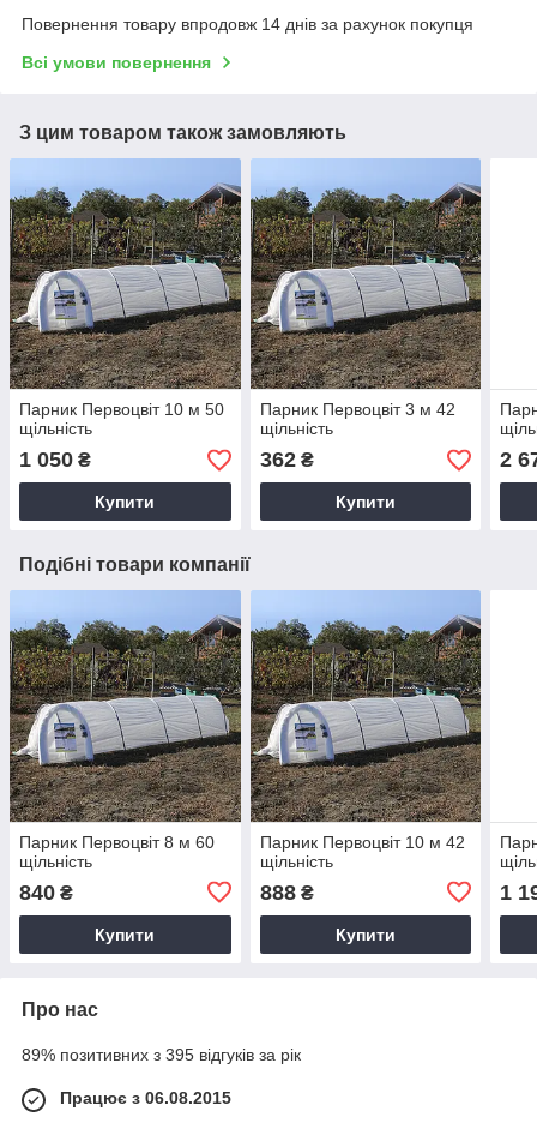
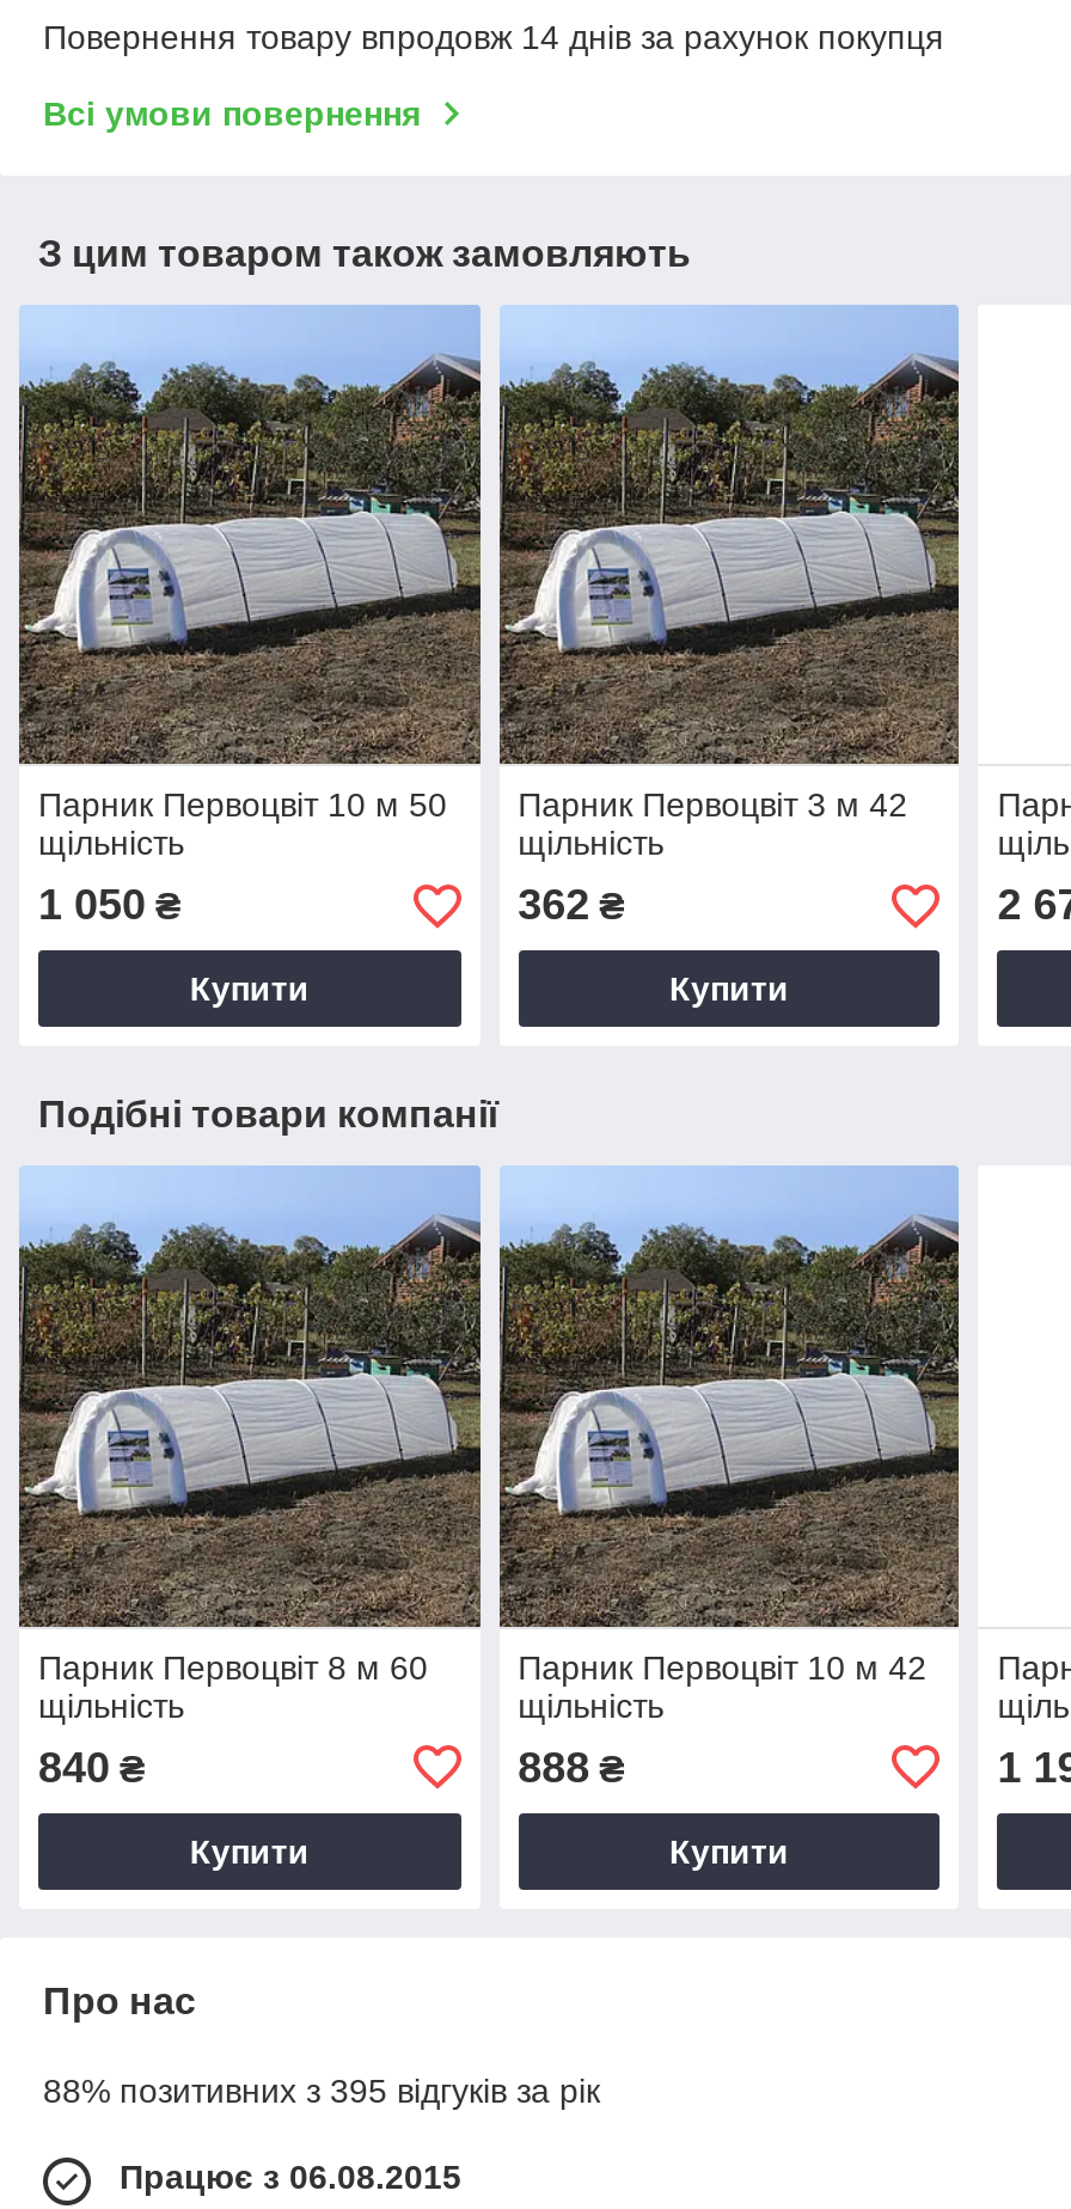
- 89% позитивних з 395 відгуків за рік
+ 88% позитивних з 395 відгуків за рік
